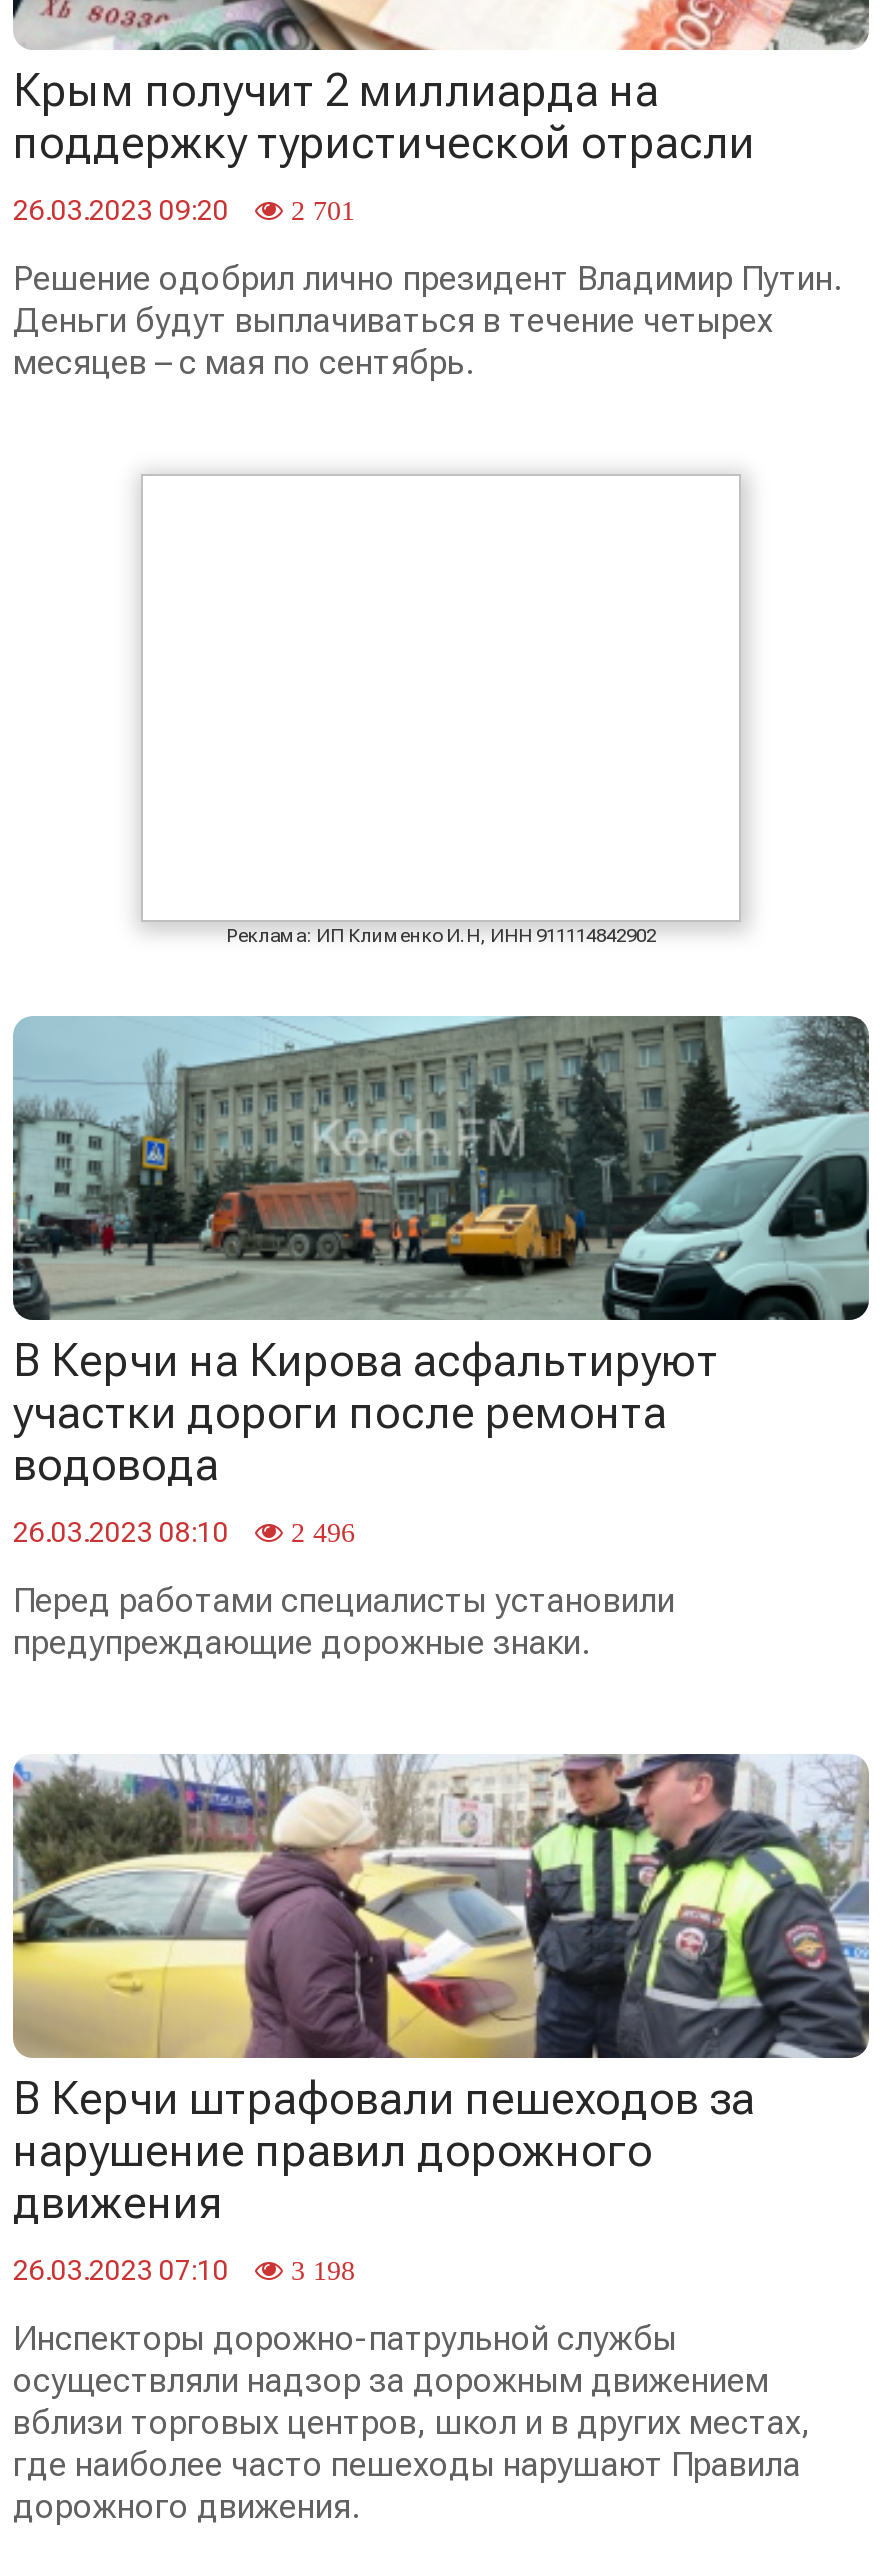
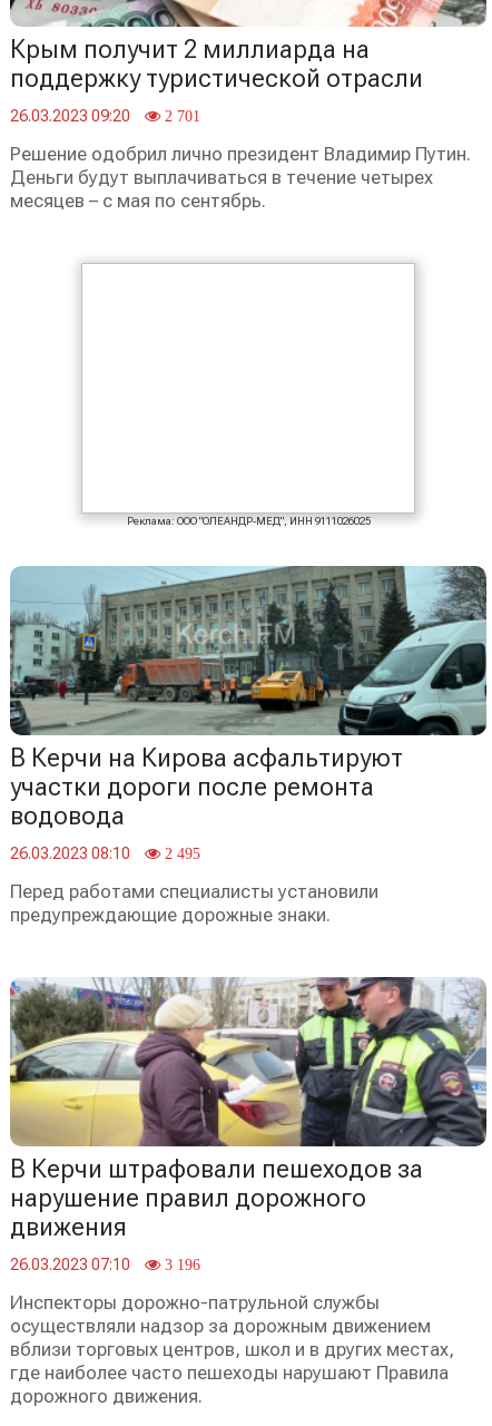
- Реклама: ИП Клименко И.Н, ИНН 911114842902
+ Реклама: ООО "ОЛЕАНДР-МЕД", ИНН 9111026025

- 26.03.2023 08:10 2 496
+ 26.03.2023 08:10 2 495

- 26.03.2023 07:10 3 198
+ 26.03.2023 07:10 3 196
